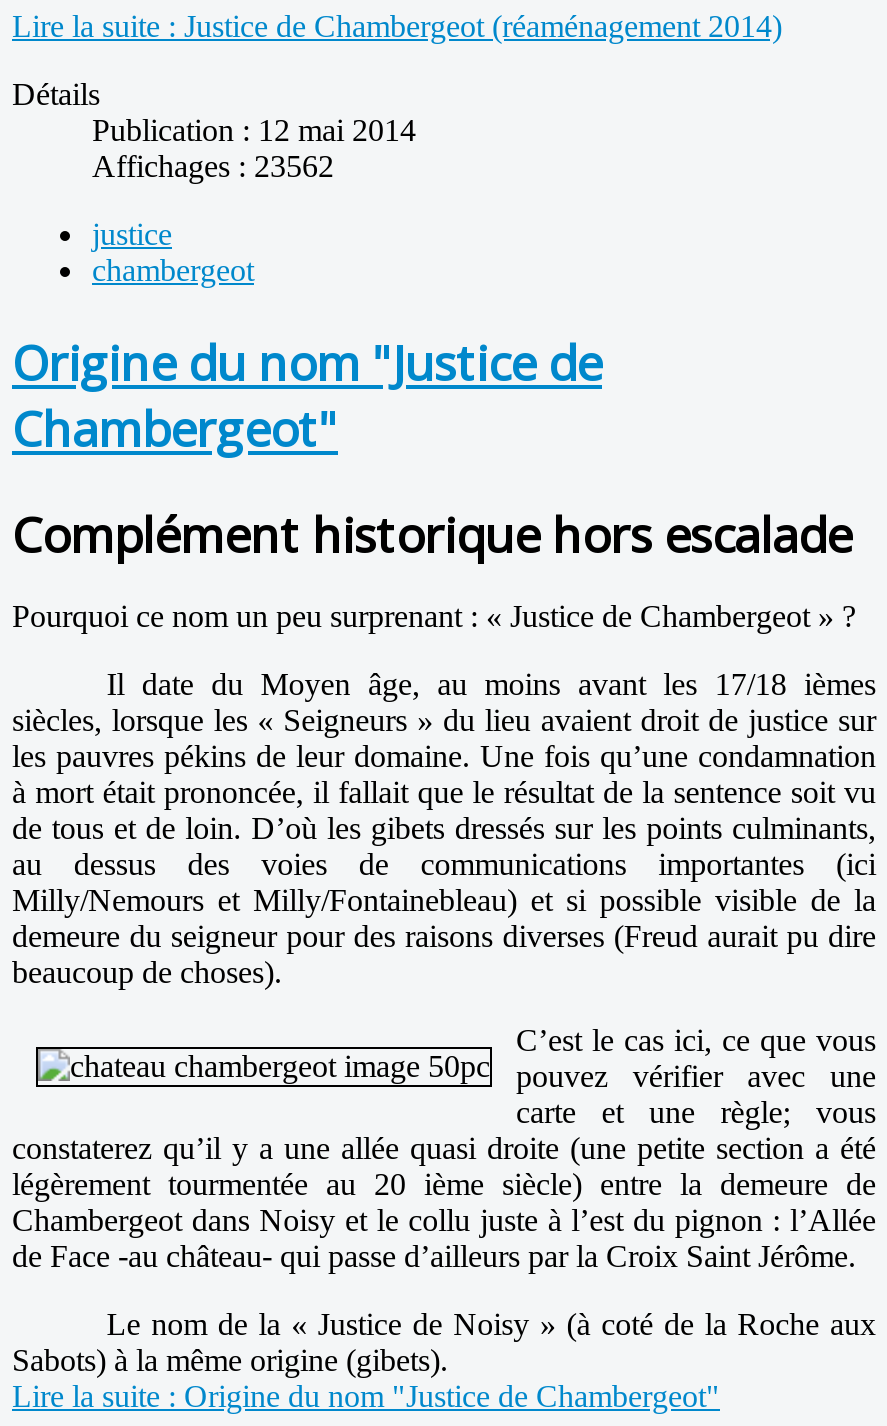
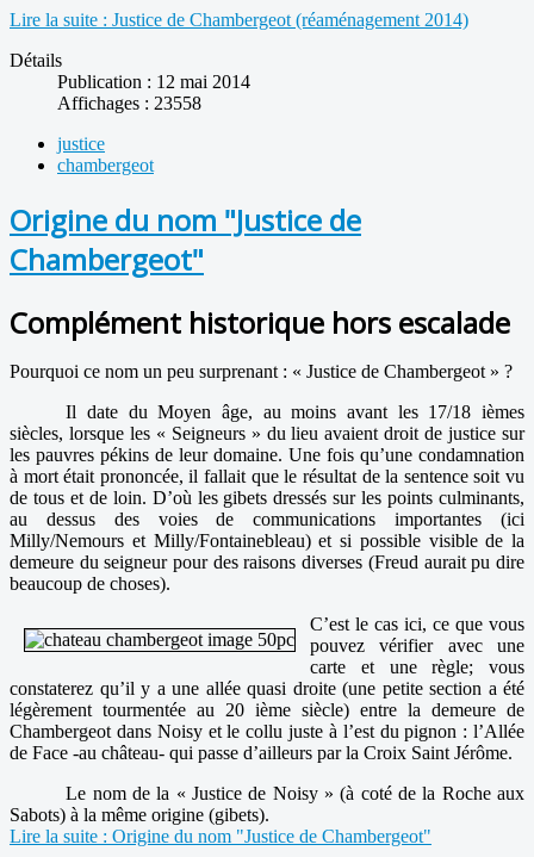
- Affichages : 23562
+ Affichages : 23558
